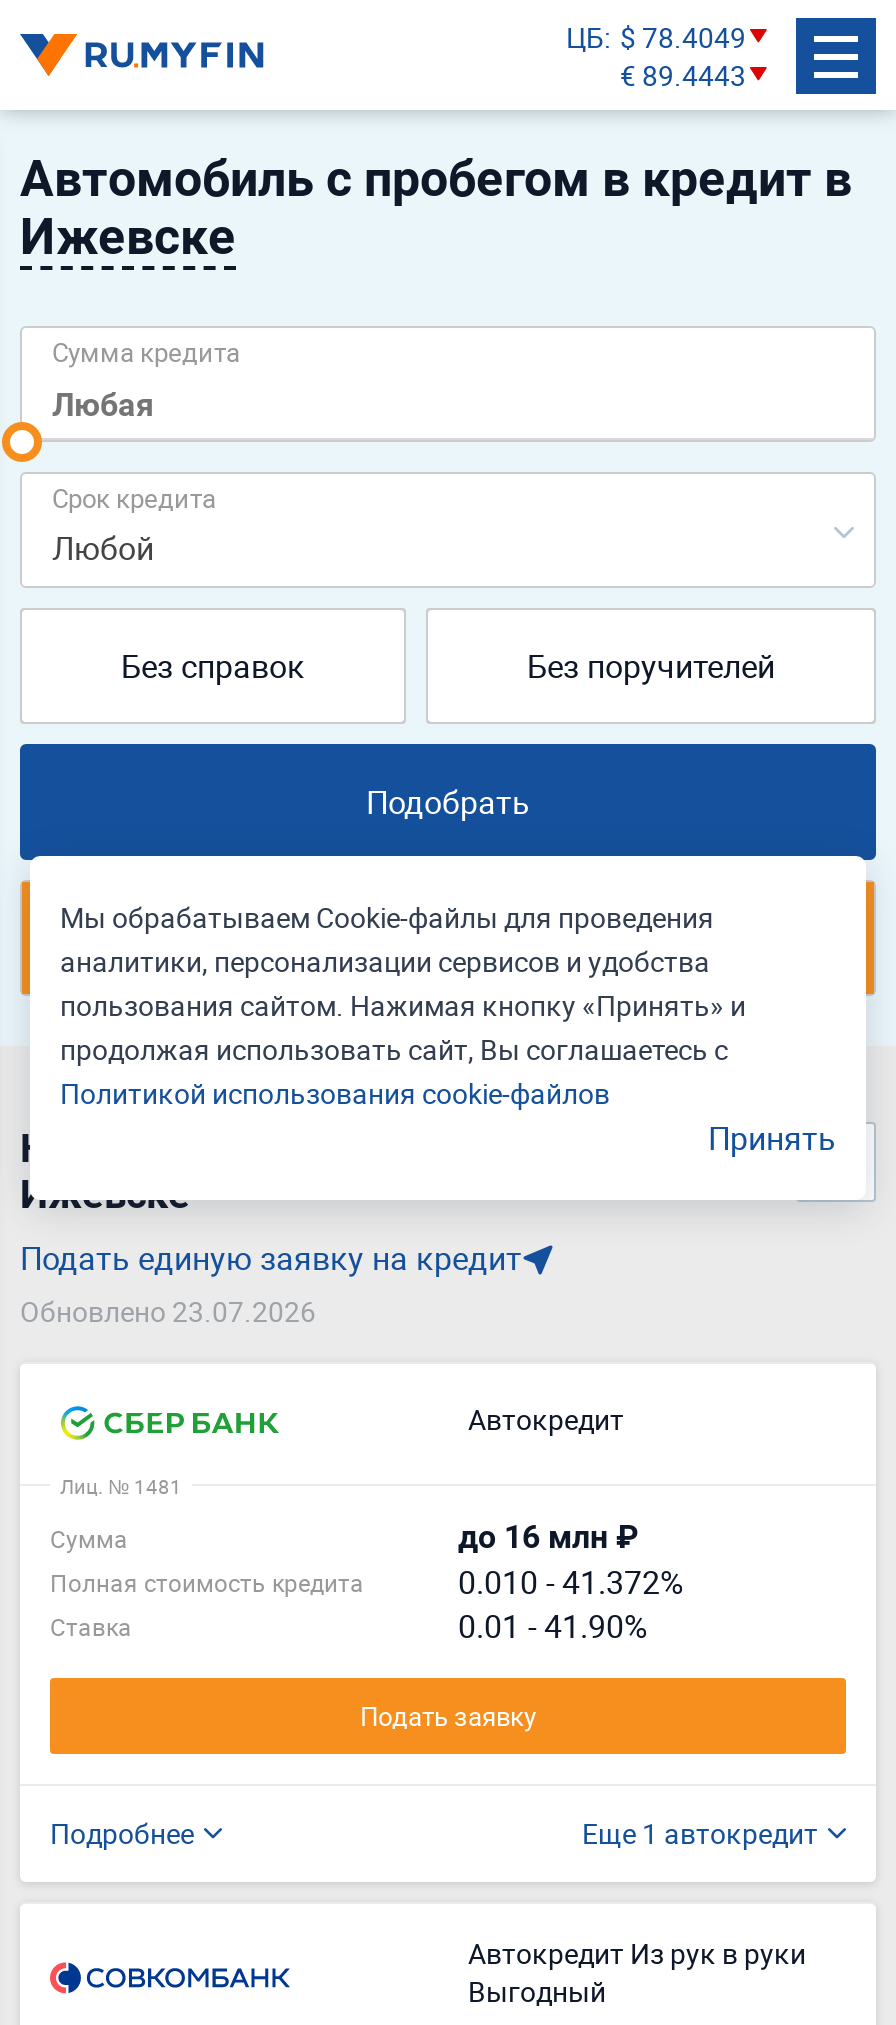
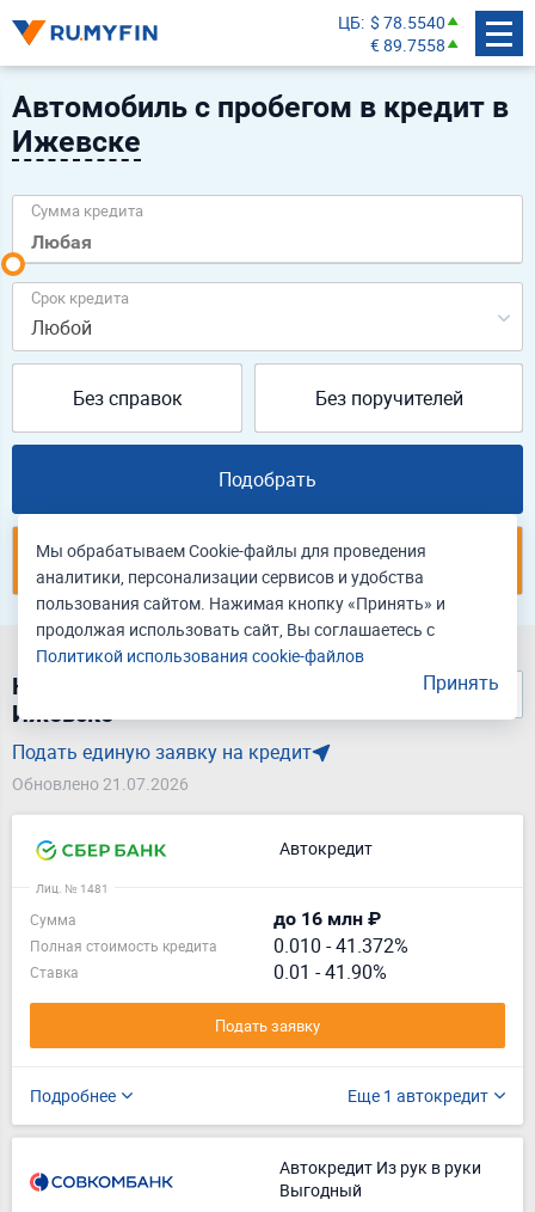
- ЦБ $ 78.4049
+ ЦБ $ 78.5540

- € 89.4443
+ € 89.7558

- Обновлено 23.07.2026
+ Обновлено 21.07.2026
